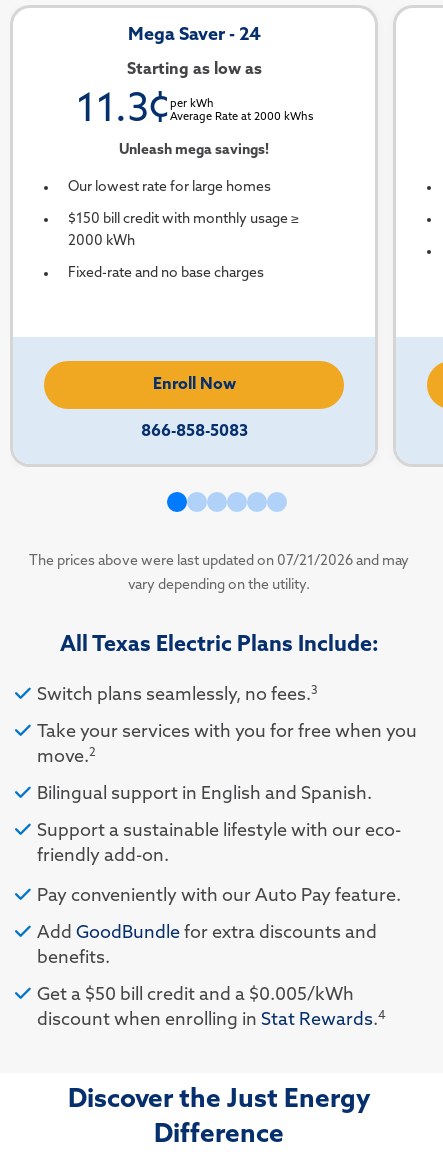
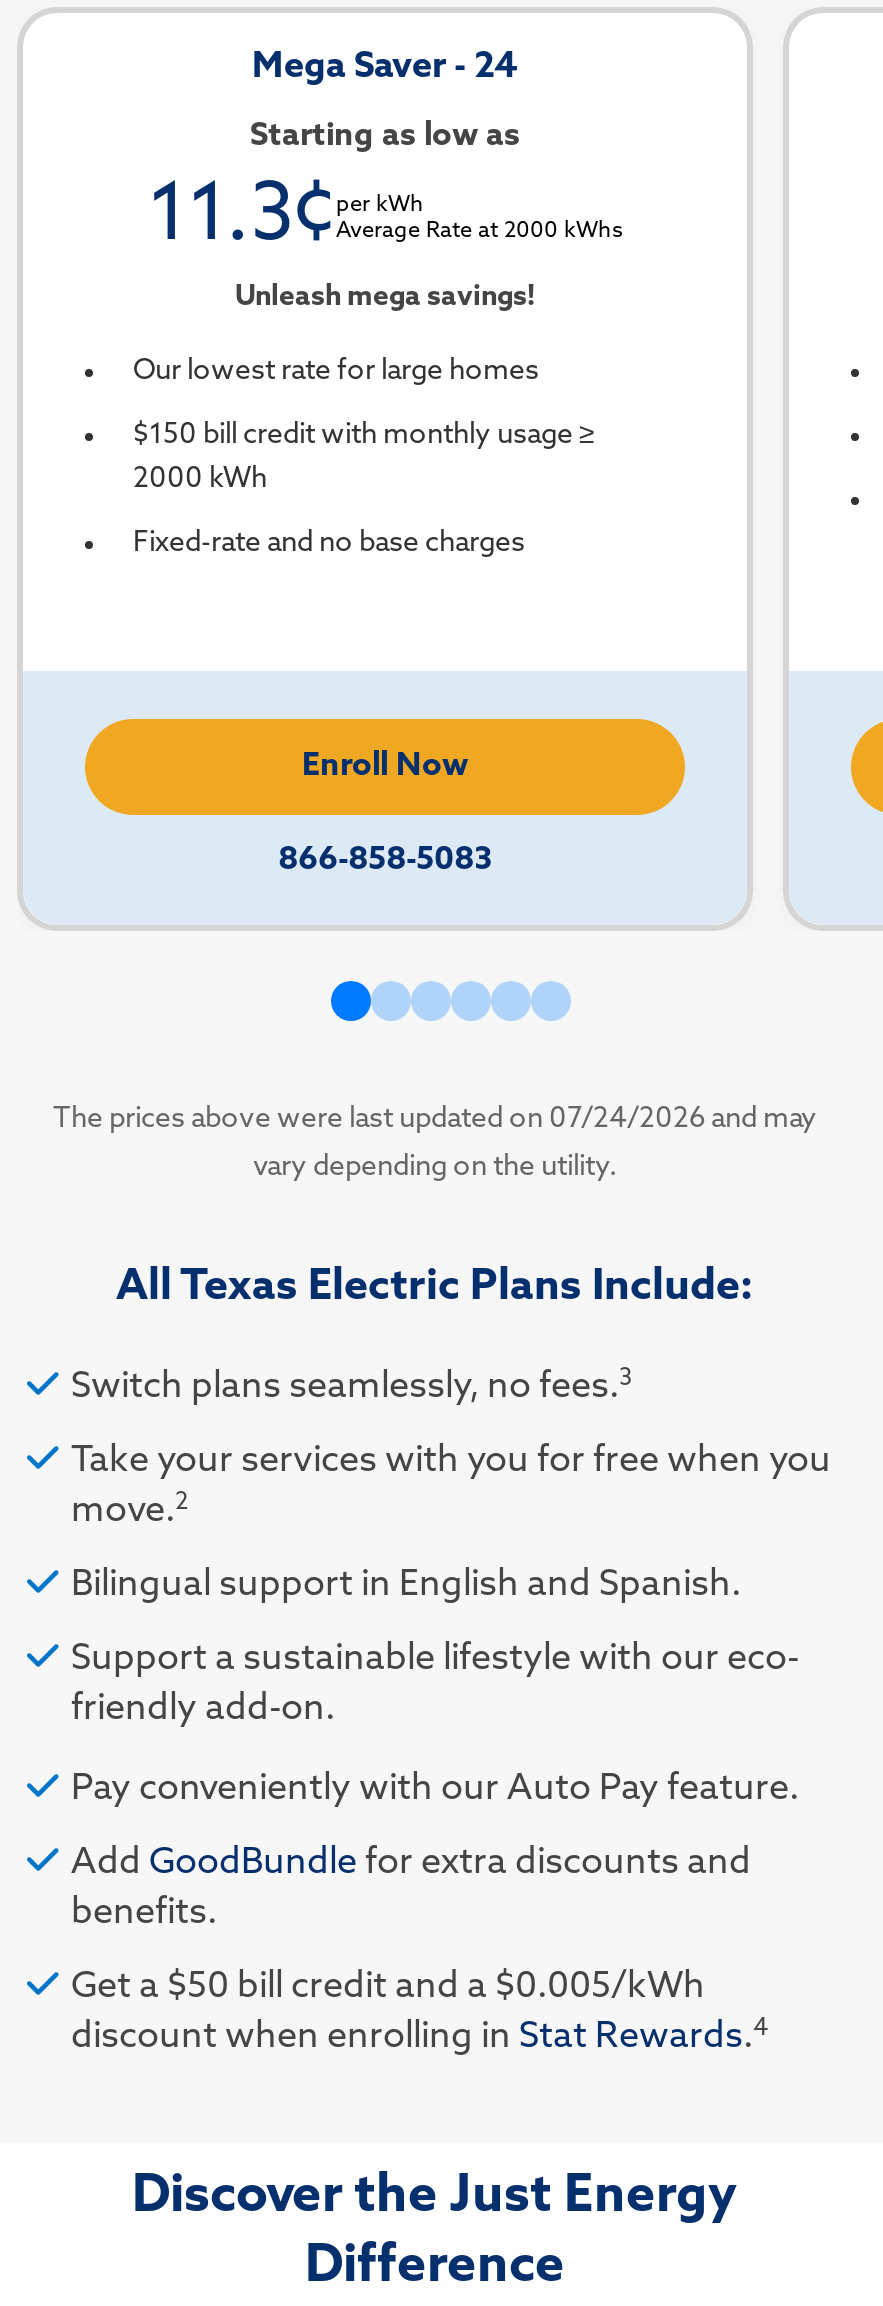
- The prices above were last updated on 07/21/2026 and may
+ The prices above were last updated on 07/24/2026 and may
